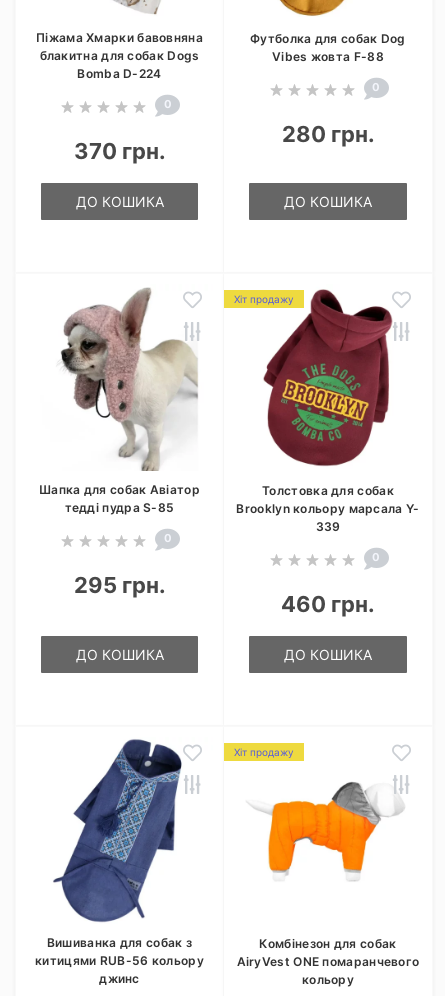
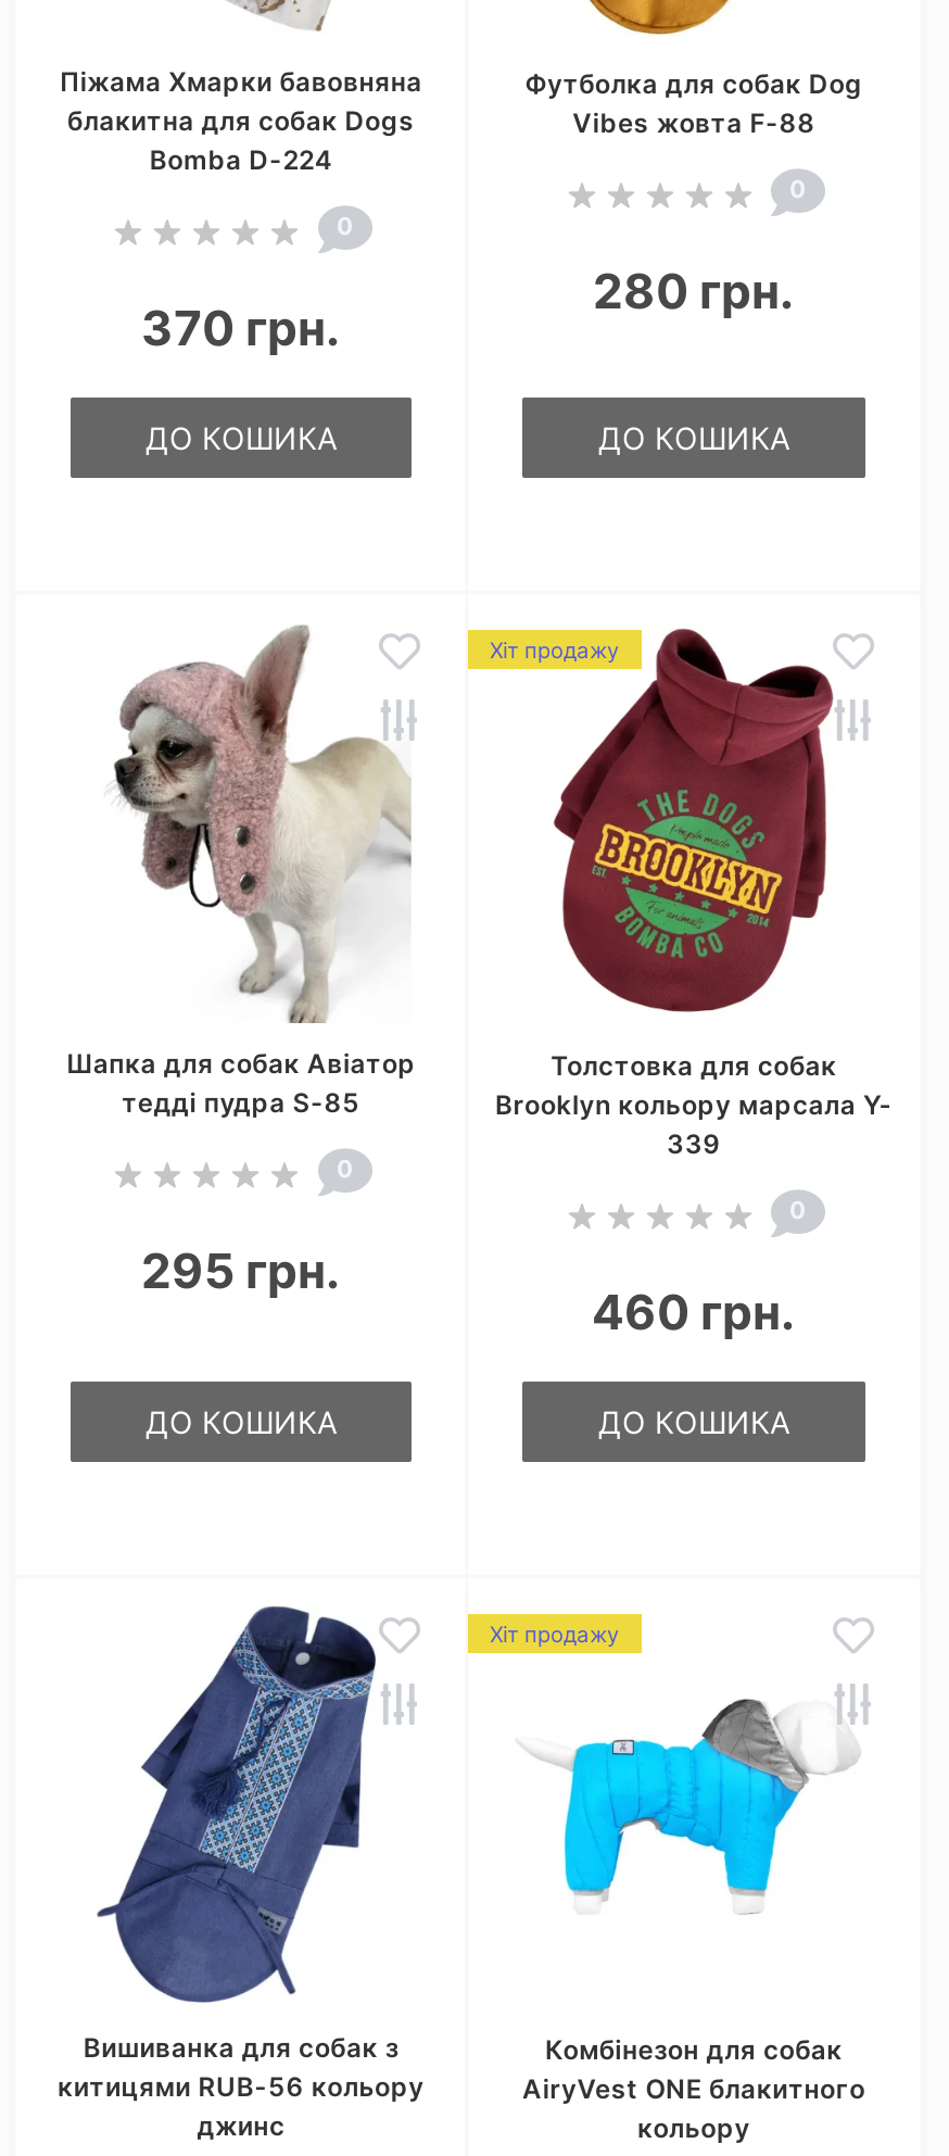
- [image]
+ [image]

- AiryVest ONE помаранчевого
+ AiryVest ONE блакитного
